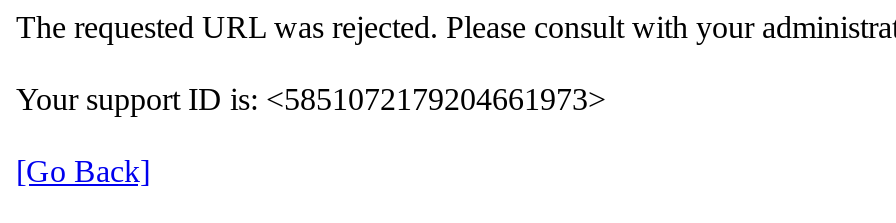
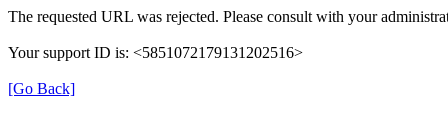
- Your support ID is: <5851072179204661973>
+ Your support ID is: <5851072179131202516>
